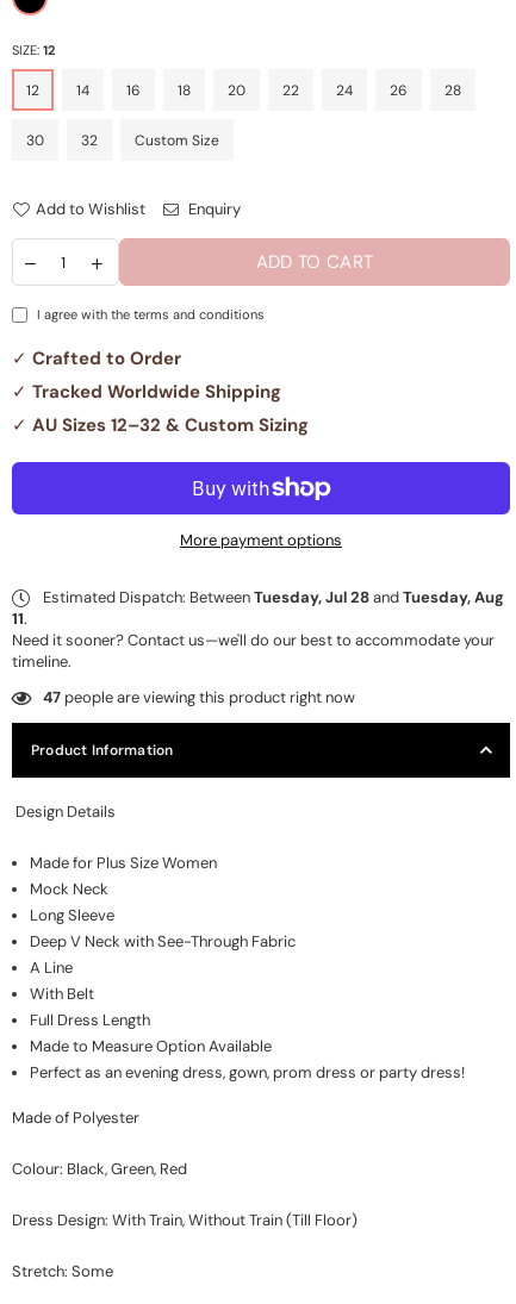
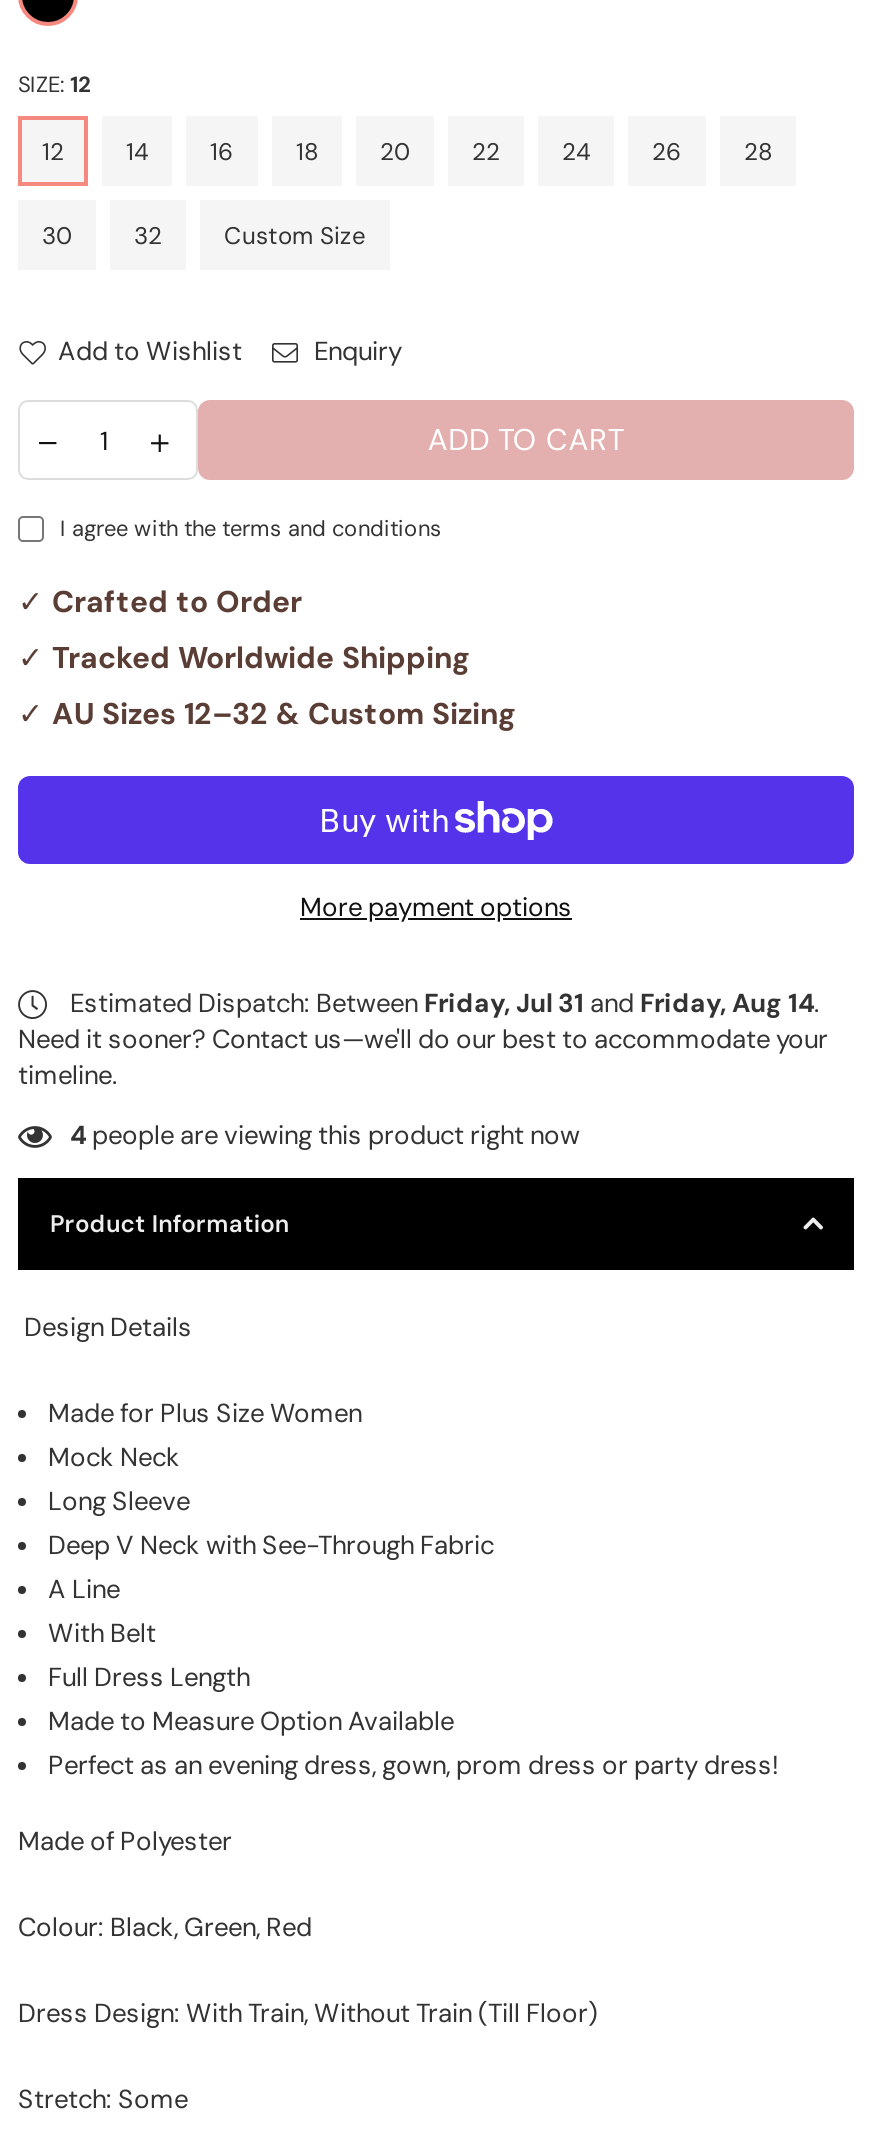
- Estimated Dispatch: Between Tuesday, Jul 28 and Tuesday, Aug
- 11.
+ Estimated Dispatch: Between Friday, Jul 31 and Friday, Aug 14.

- 47 people are viewing this product right now
+ 4 people are viewing this product right now
